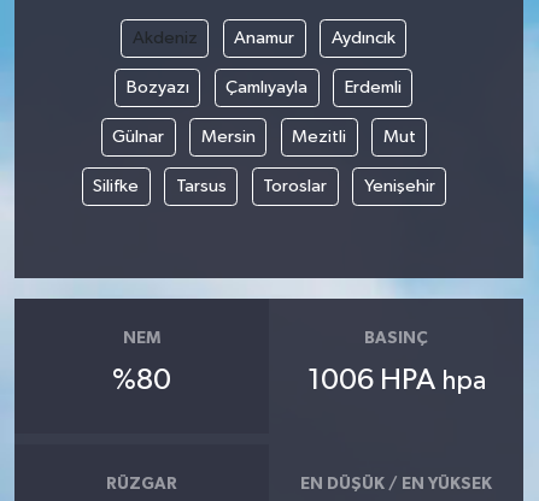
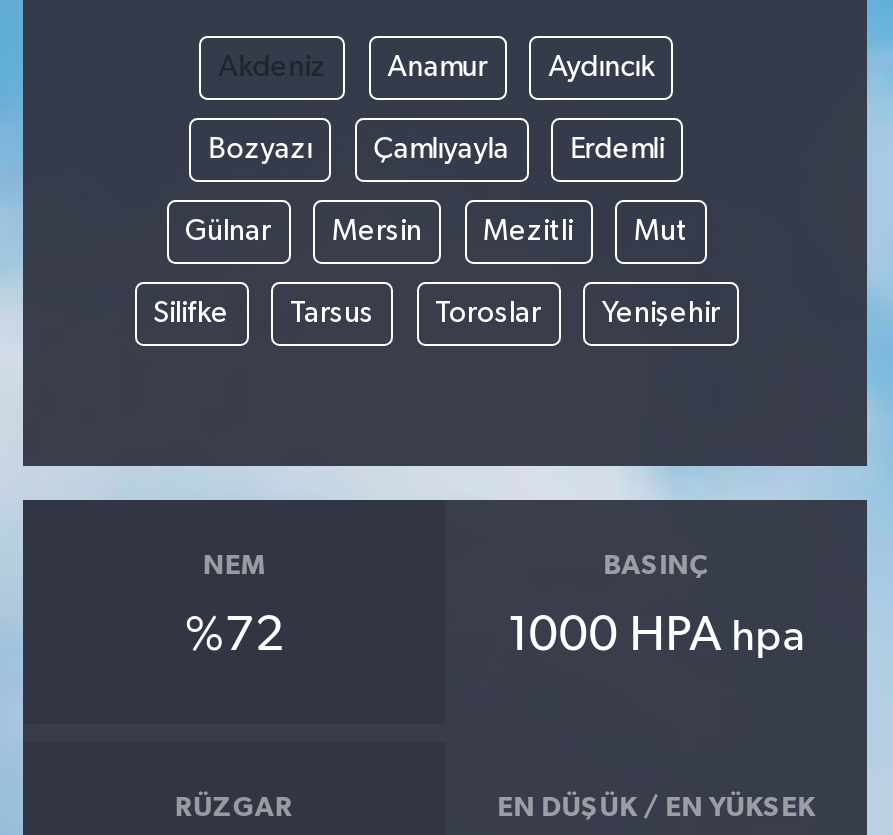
- %80
+ %72

- 1006 HPA hpa
+ 1000 HPA hpa
